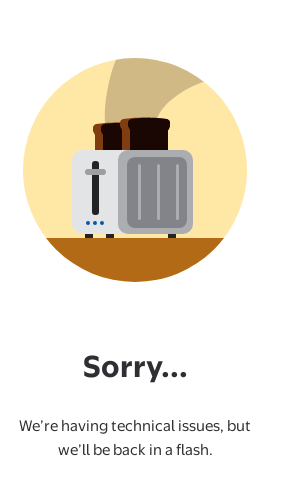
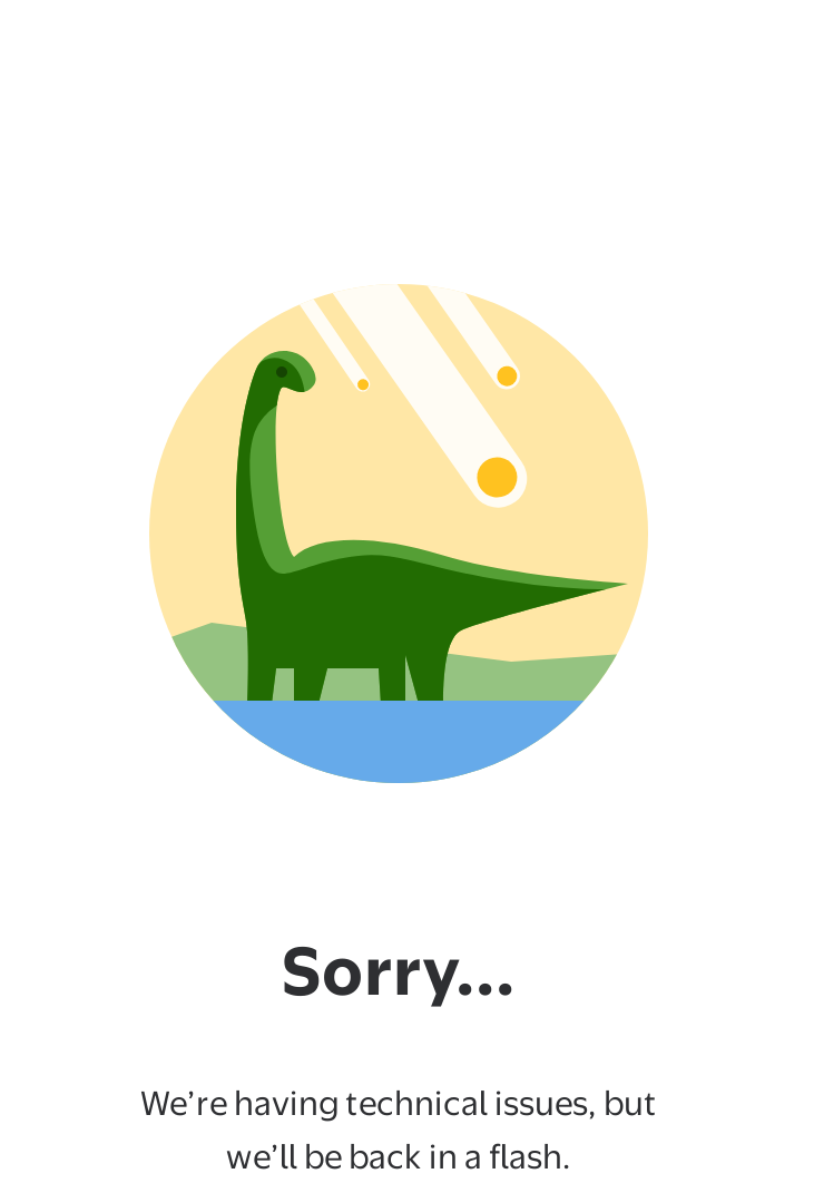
- [image]
+ [image]
